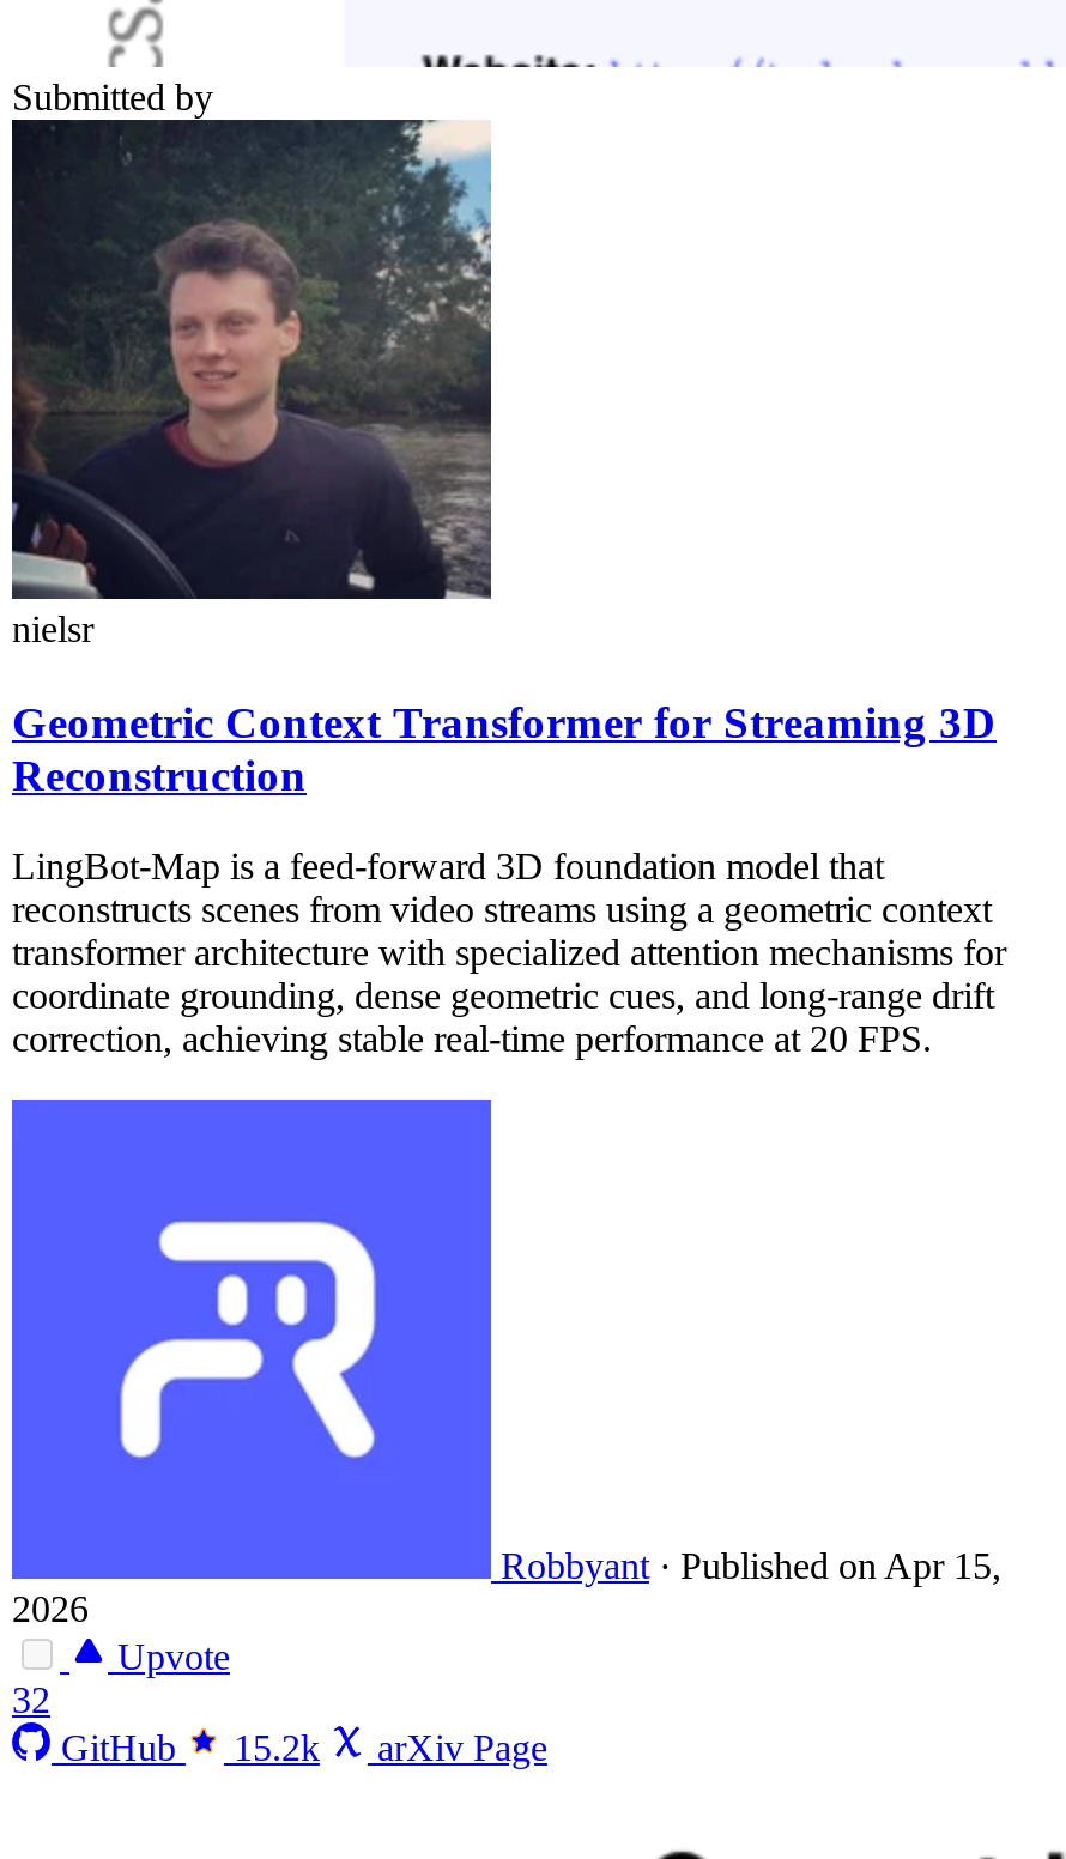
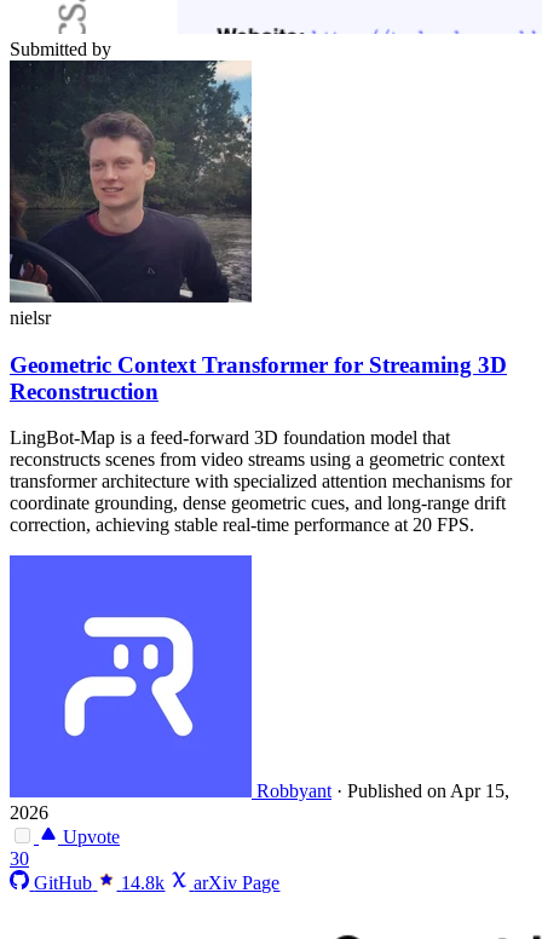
- 32
+ 30

- GitHub 15.2k arXiv Page
+ GitHub 14.8k arXiv Page
